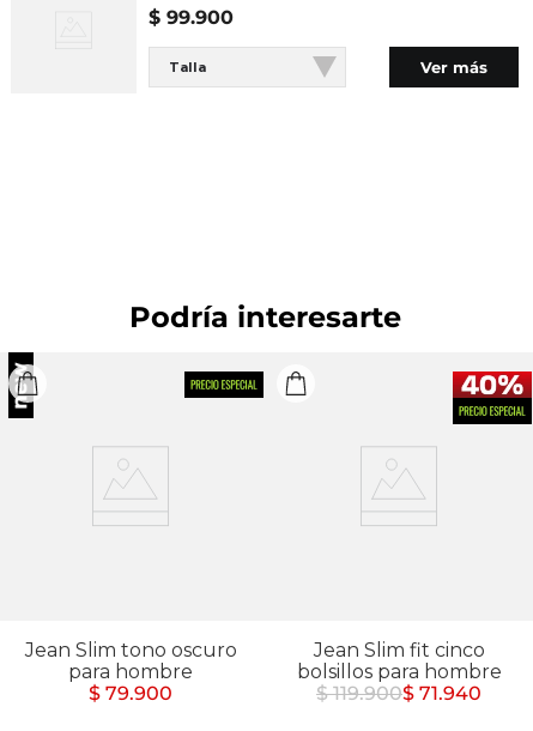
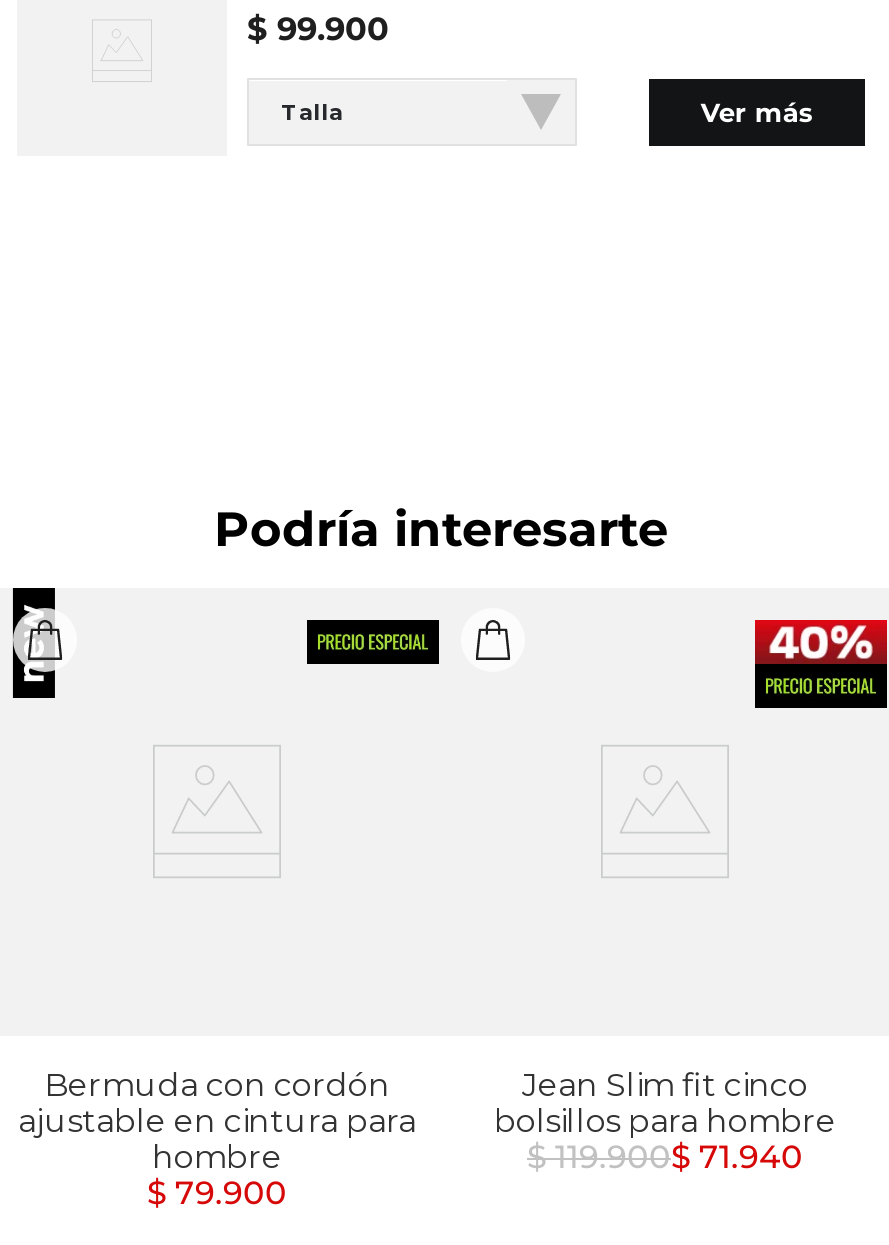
- Jean Slim tono oscuro
- para hombre
+ Bermuda con cordón
+ ajustable en cintura para
+ hombre
